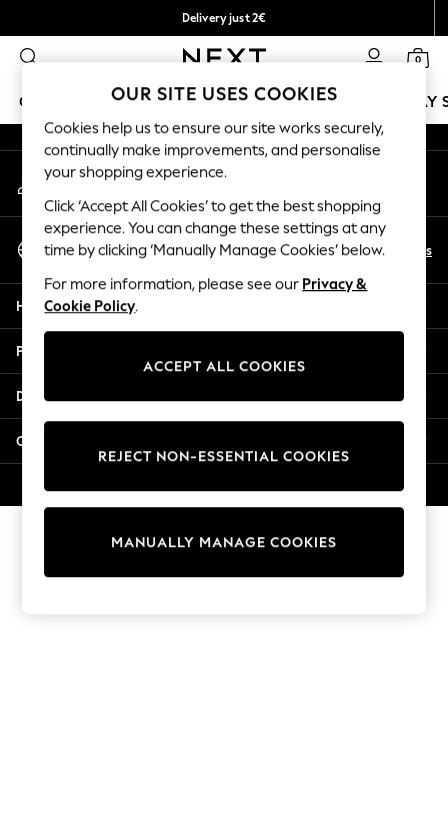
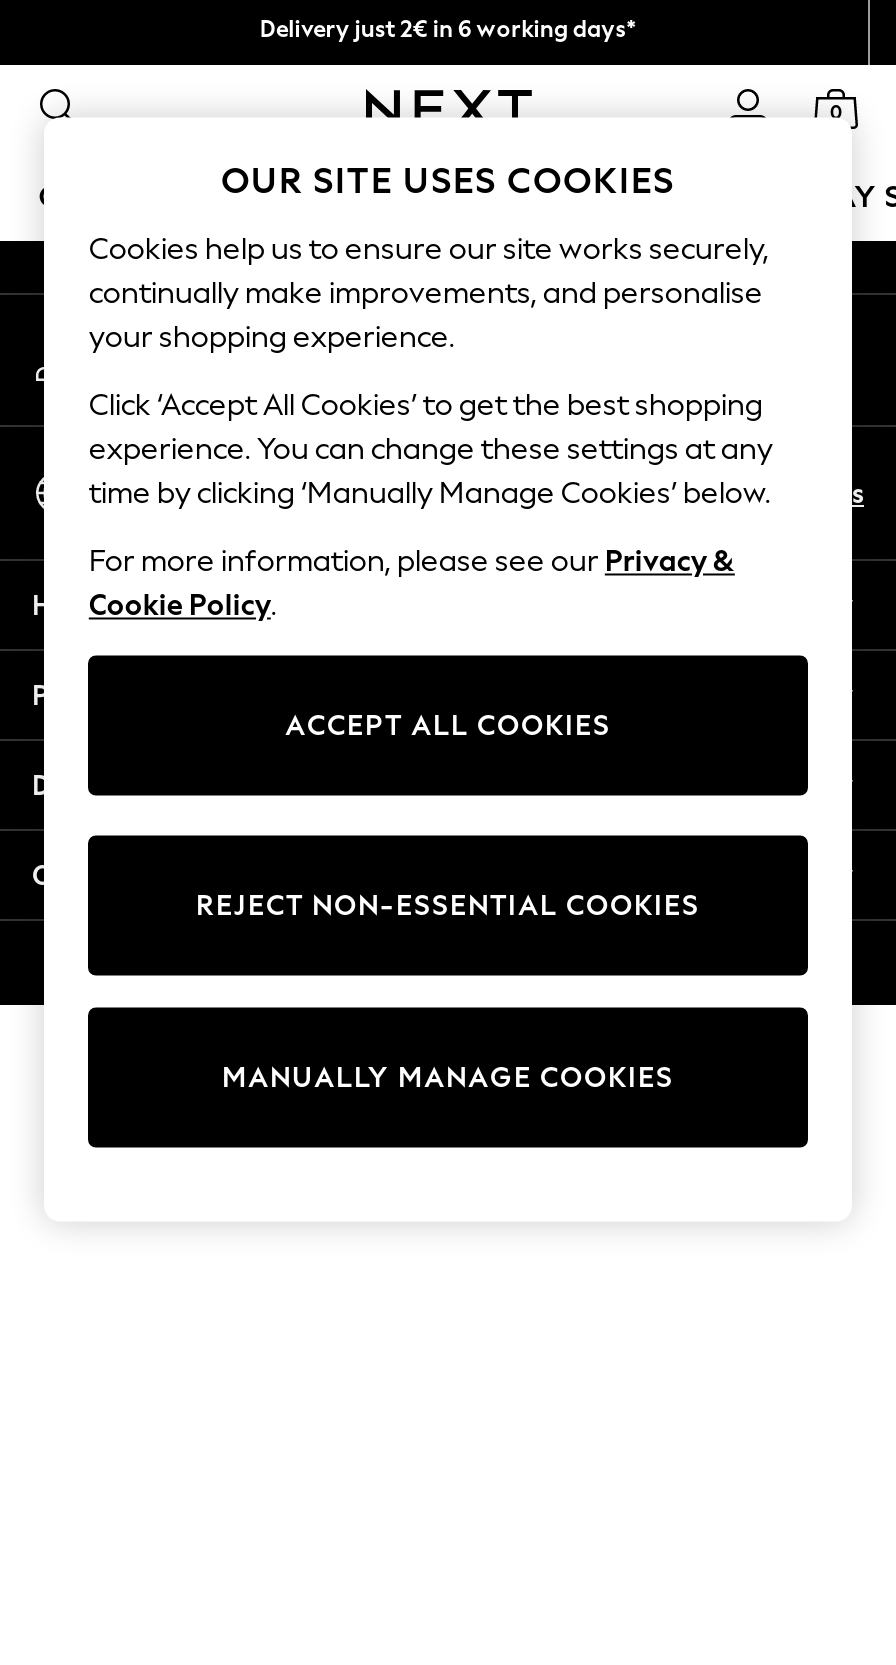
- Delivery just 2€
+ Delivery just 2€ in 6 working days*
